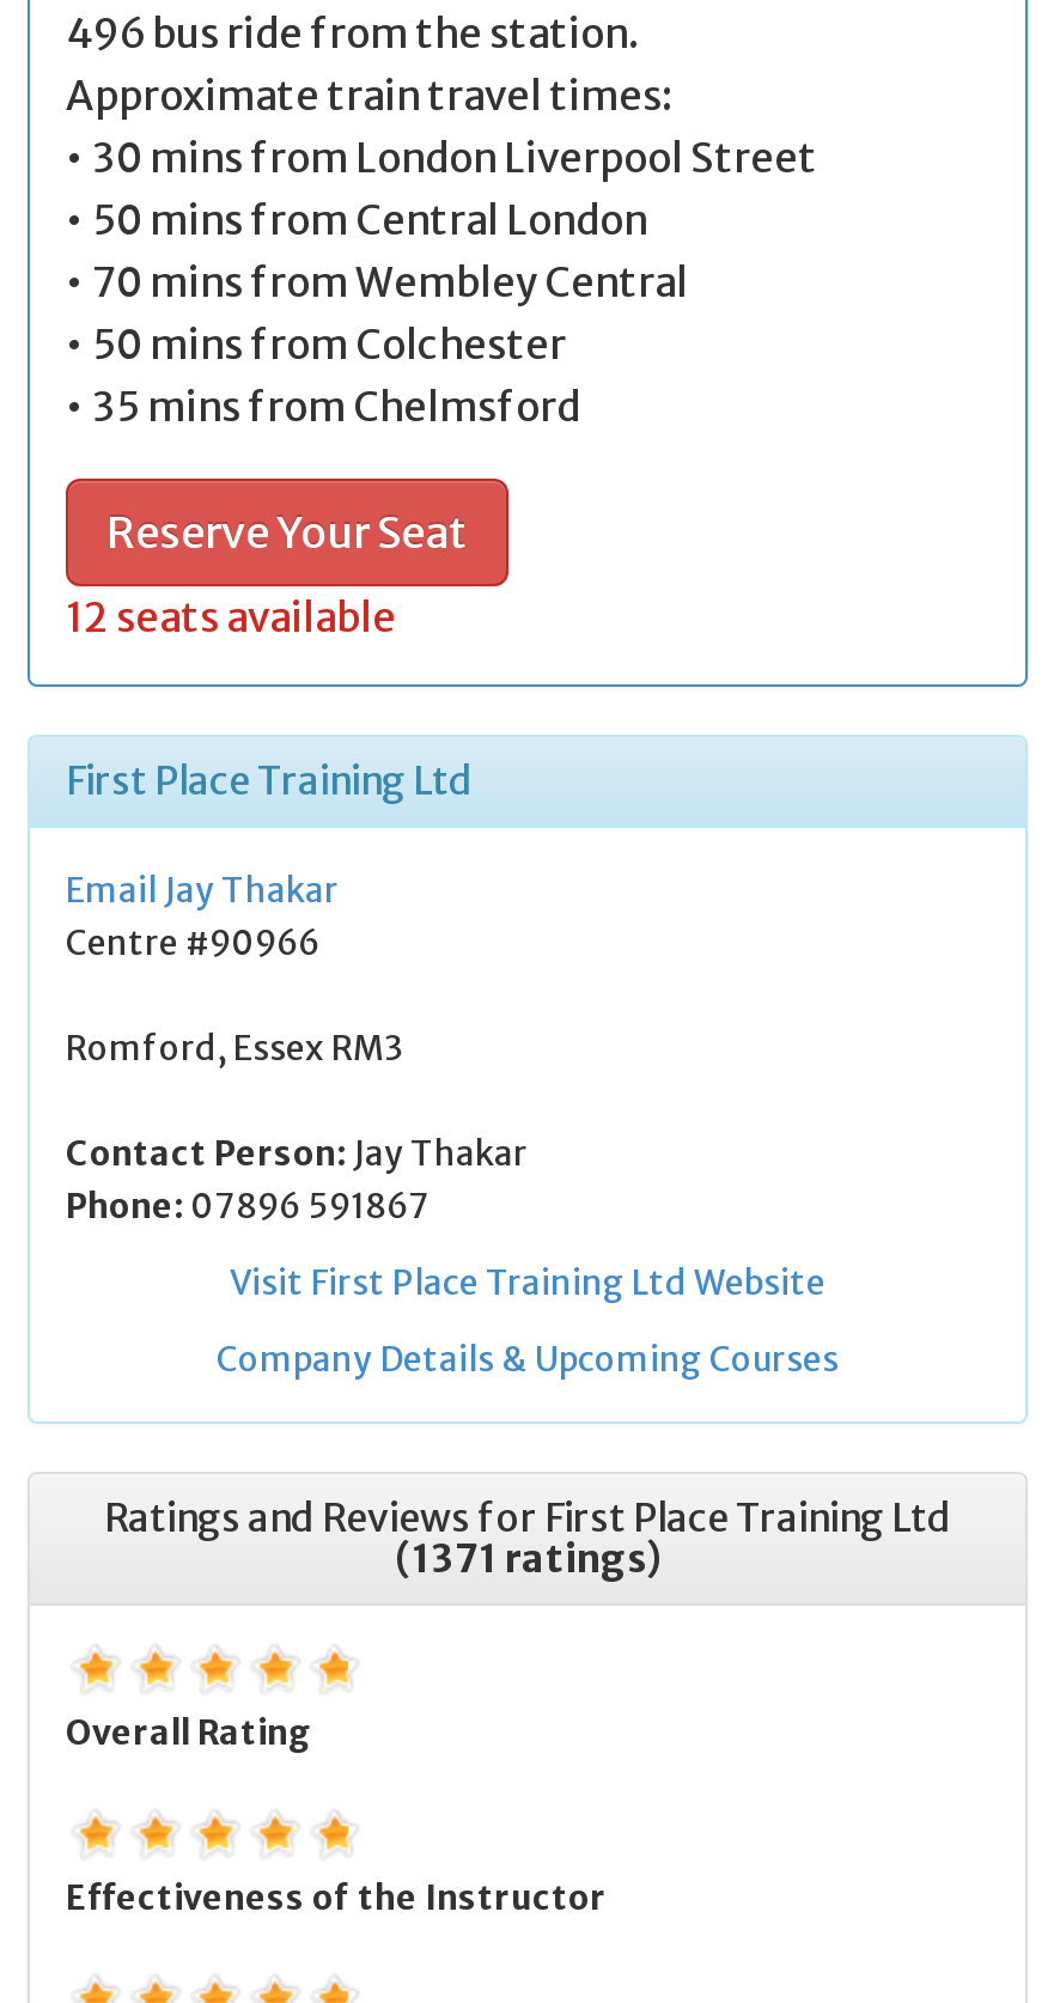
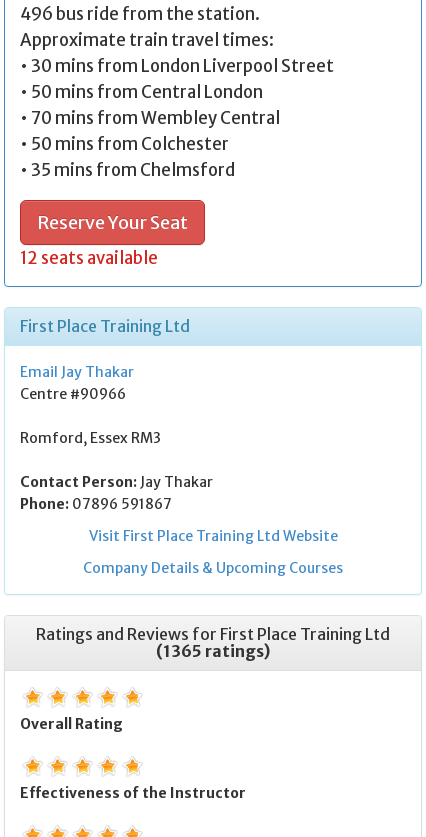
- (1371 ratings)
+ (1365 ratings)
